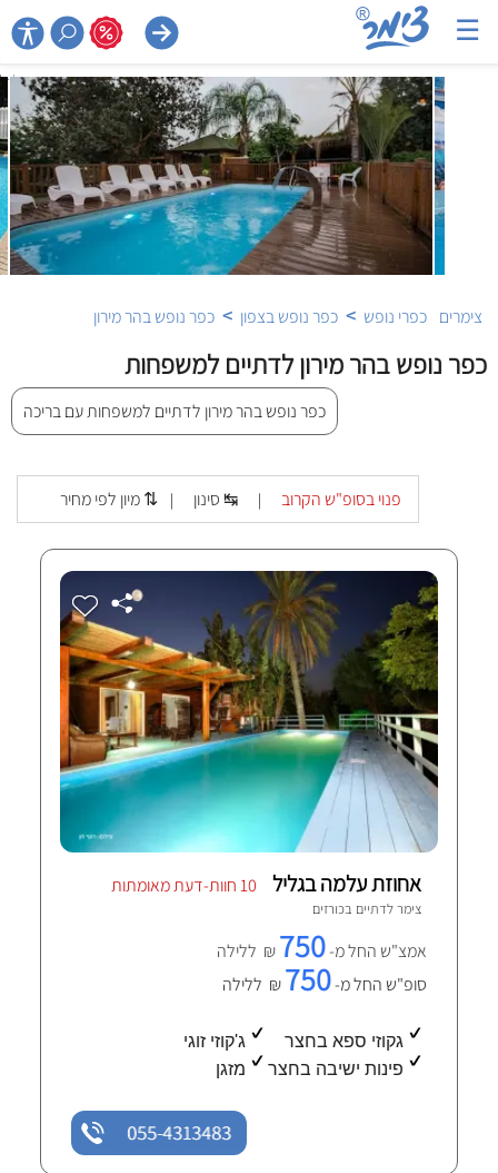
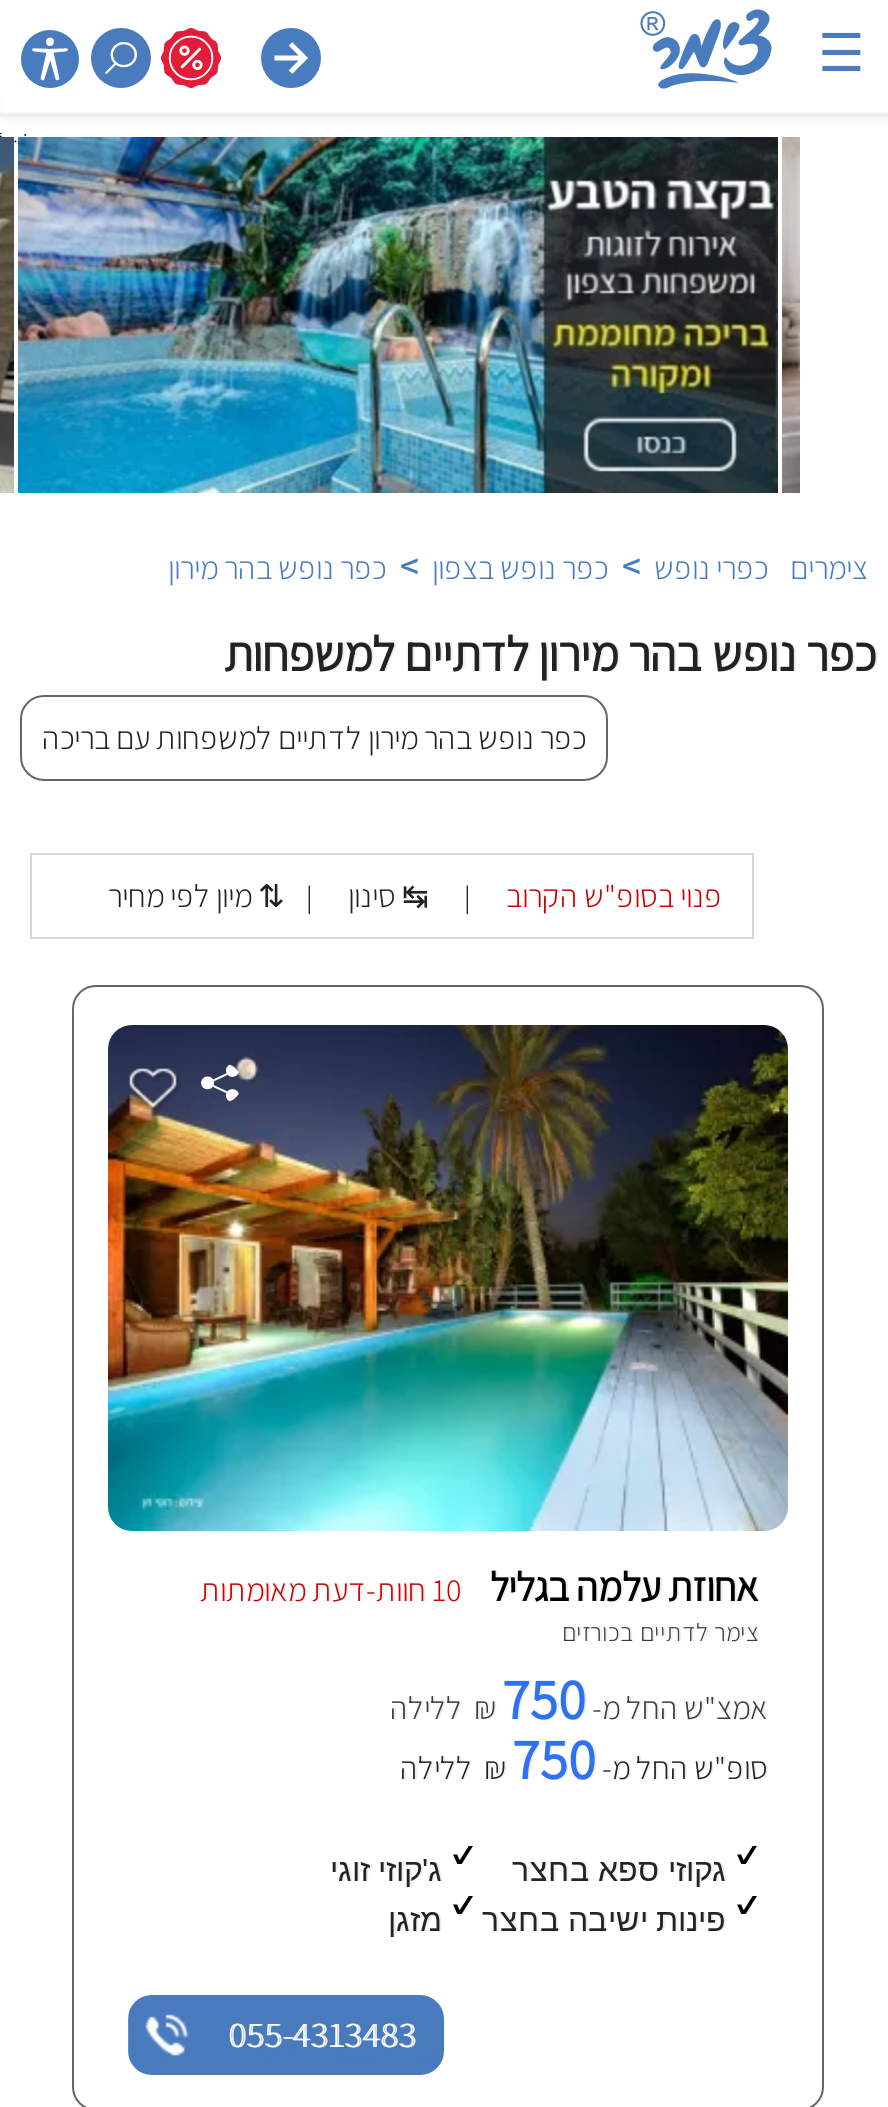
- [image]
+ [image]
